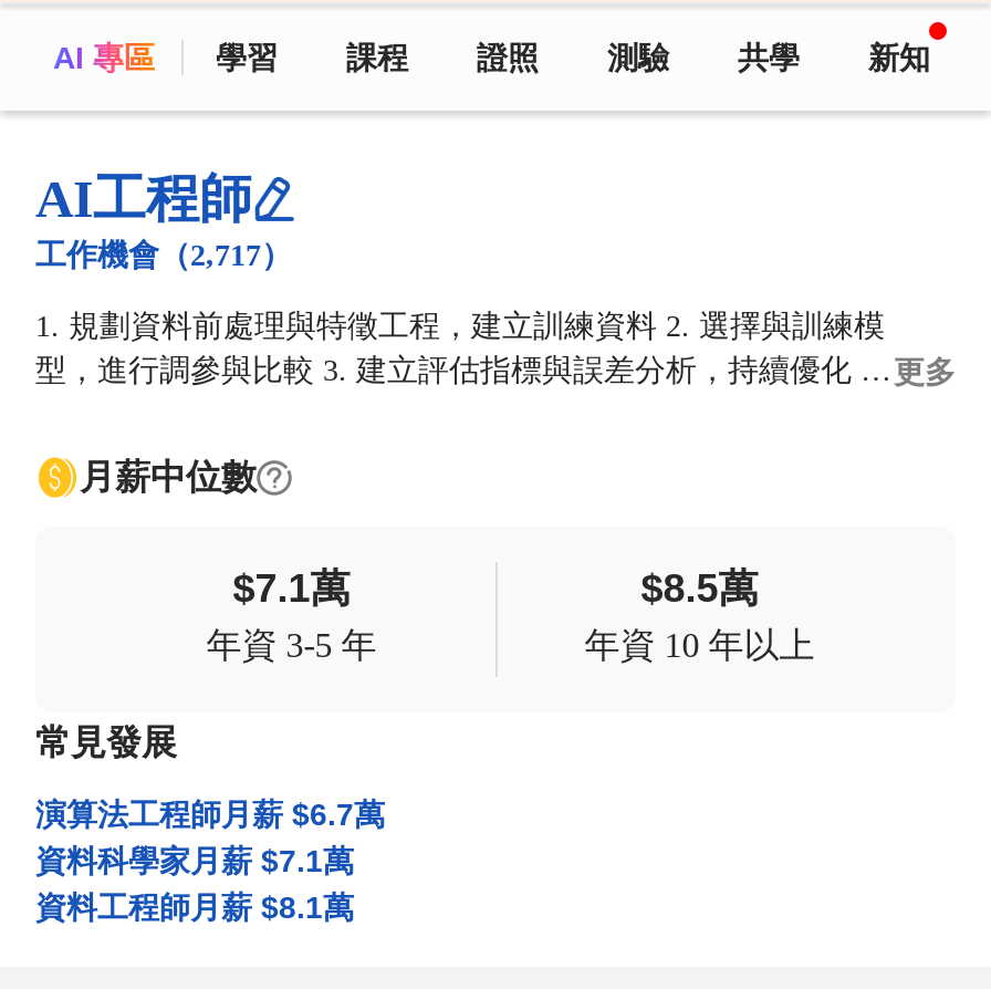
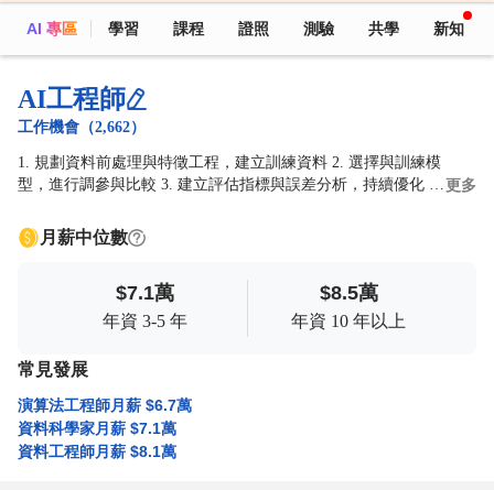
- 工作機會（2,717）
+ 工作機會（2,662）
